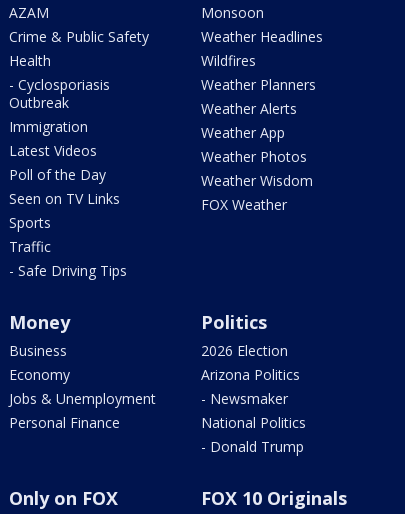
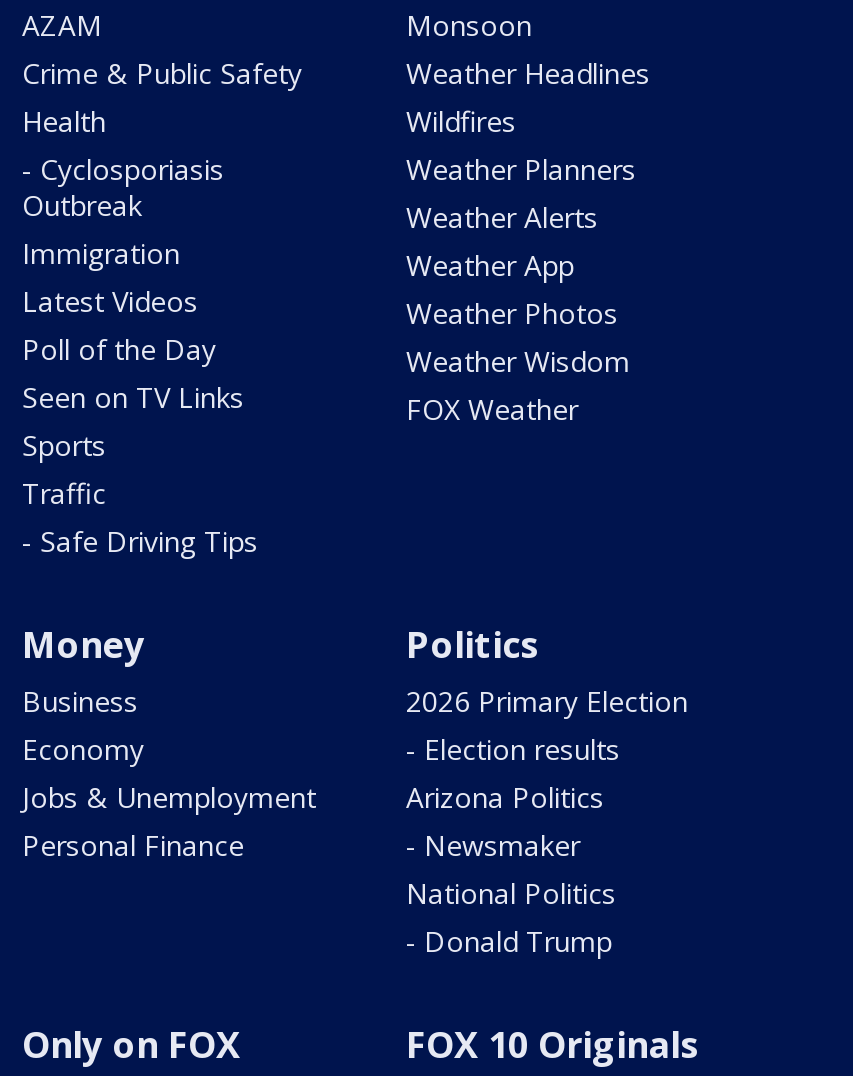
- 2026 Election
+ 2026 Primary Election
+ - Election results
